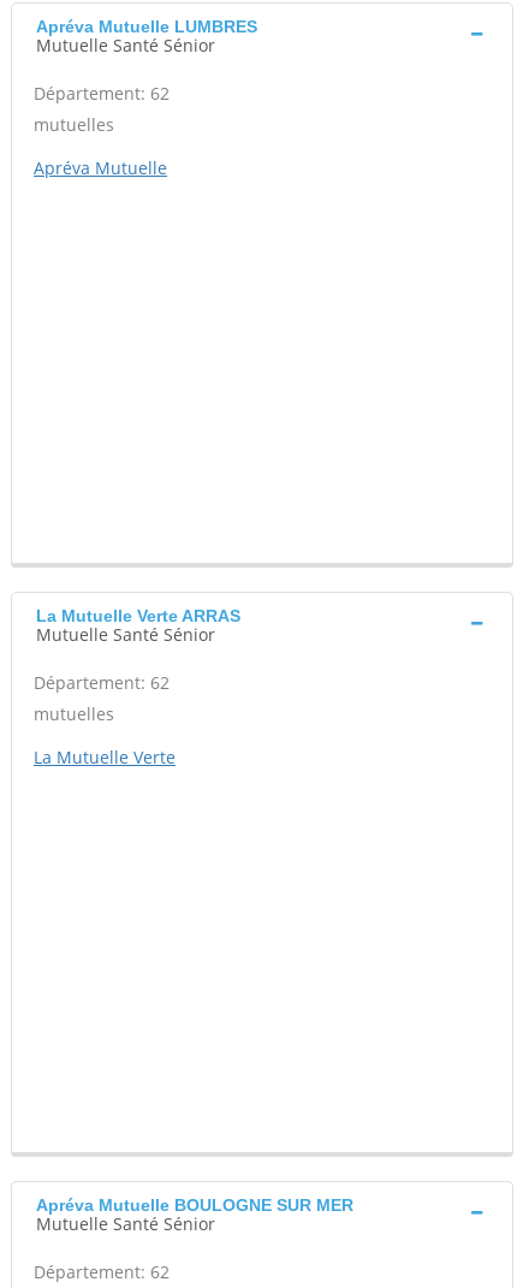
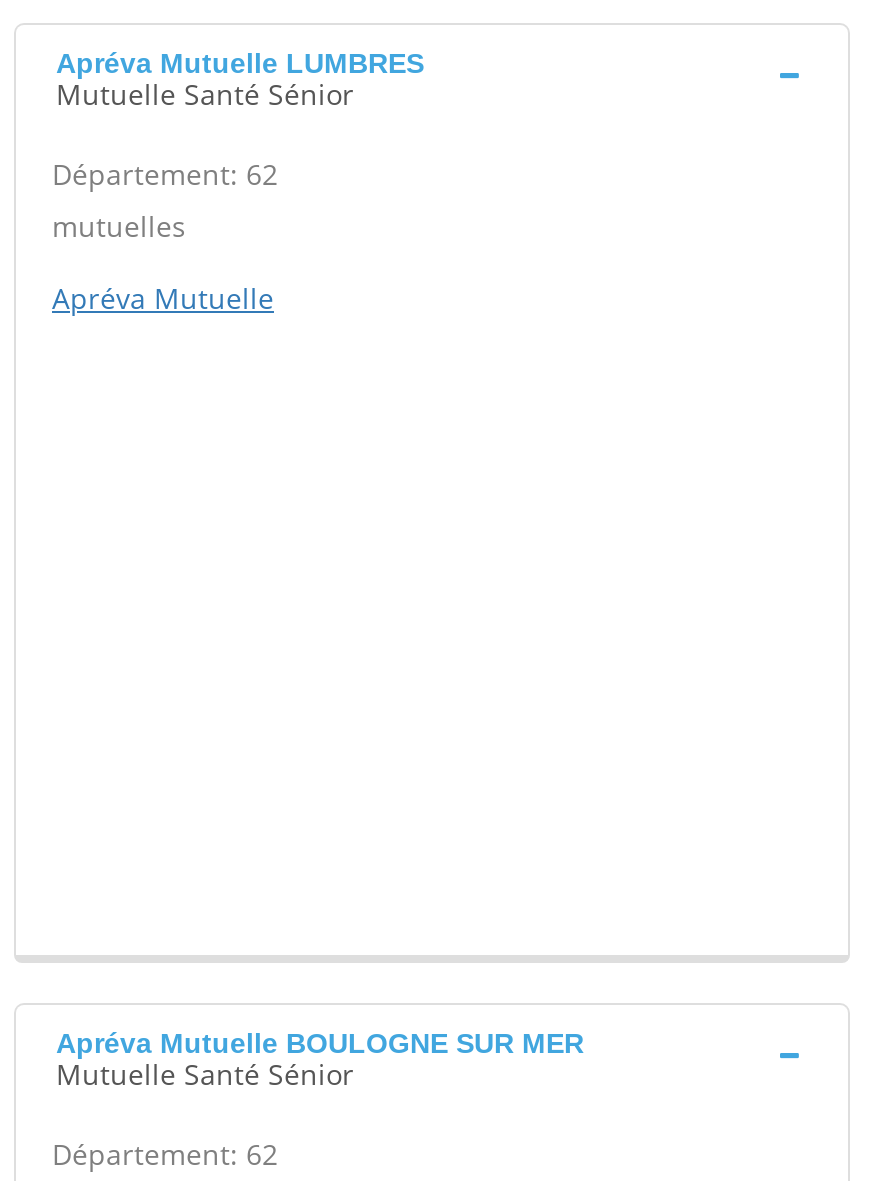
- La Mutuelle Verte ARRAS
- Mutuelle Santé Sénior
- Département: 62
- mutuelles
- La Mutuelle Verte
